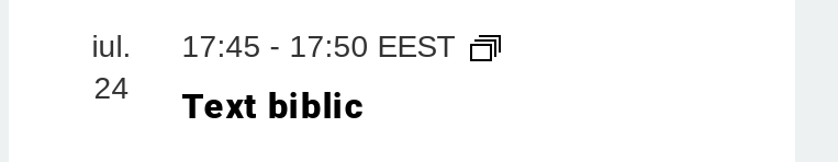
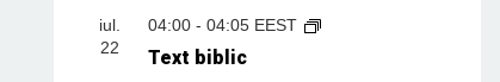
- iul. 17:45 - 17:50 EEST
+ iul. 04:00 - 04:05 EEST

- 24 Text biblic
+ 22 Text biblic
